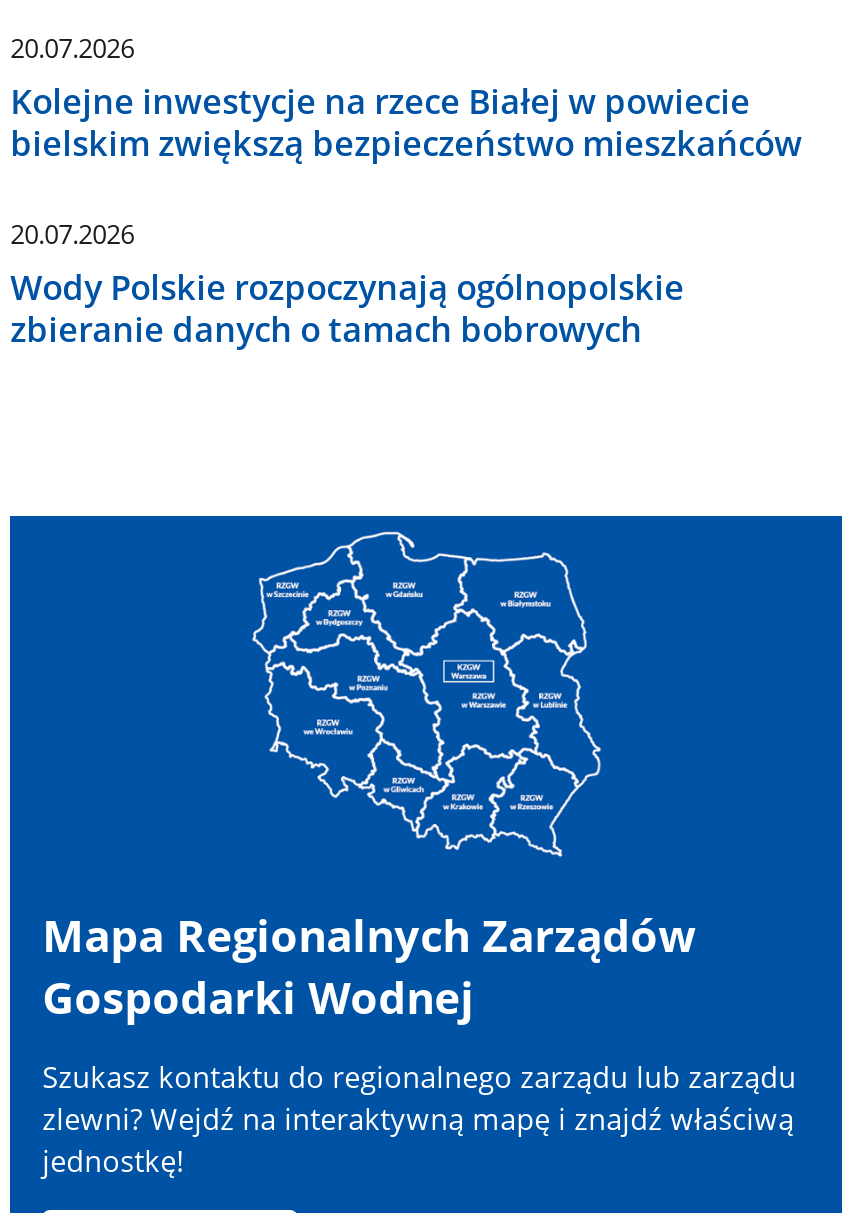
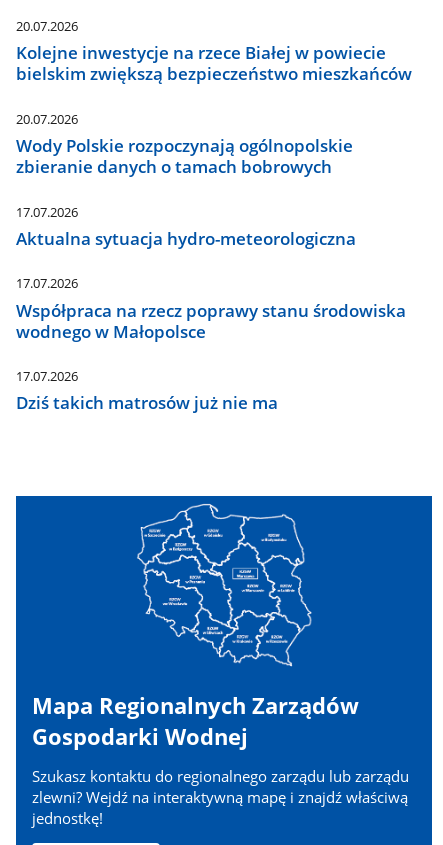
+ 17.07.2026
+ Aktualna sytuacja hydro-meteorologiczna
+ 17.07.2026
+ Współpraca na rzecz poprawy stanu środowiska
+ wodnego w Małopolsce
+ 17.07.2026
+ Dziś takich matrosów już nie ma
